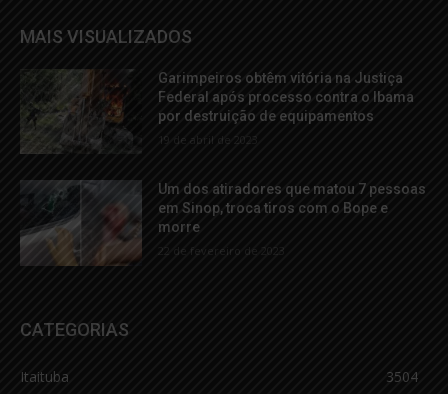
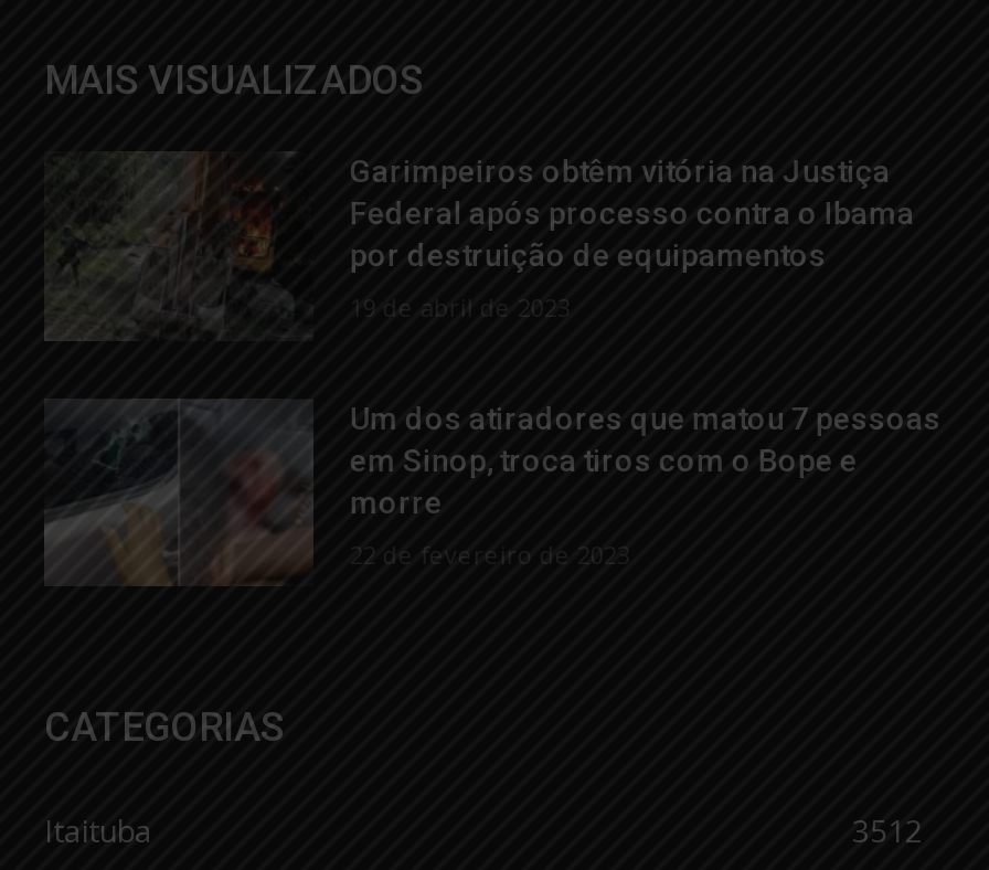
- 3504
+ 3512
